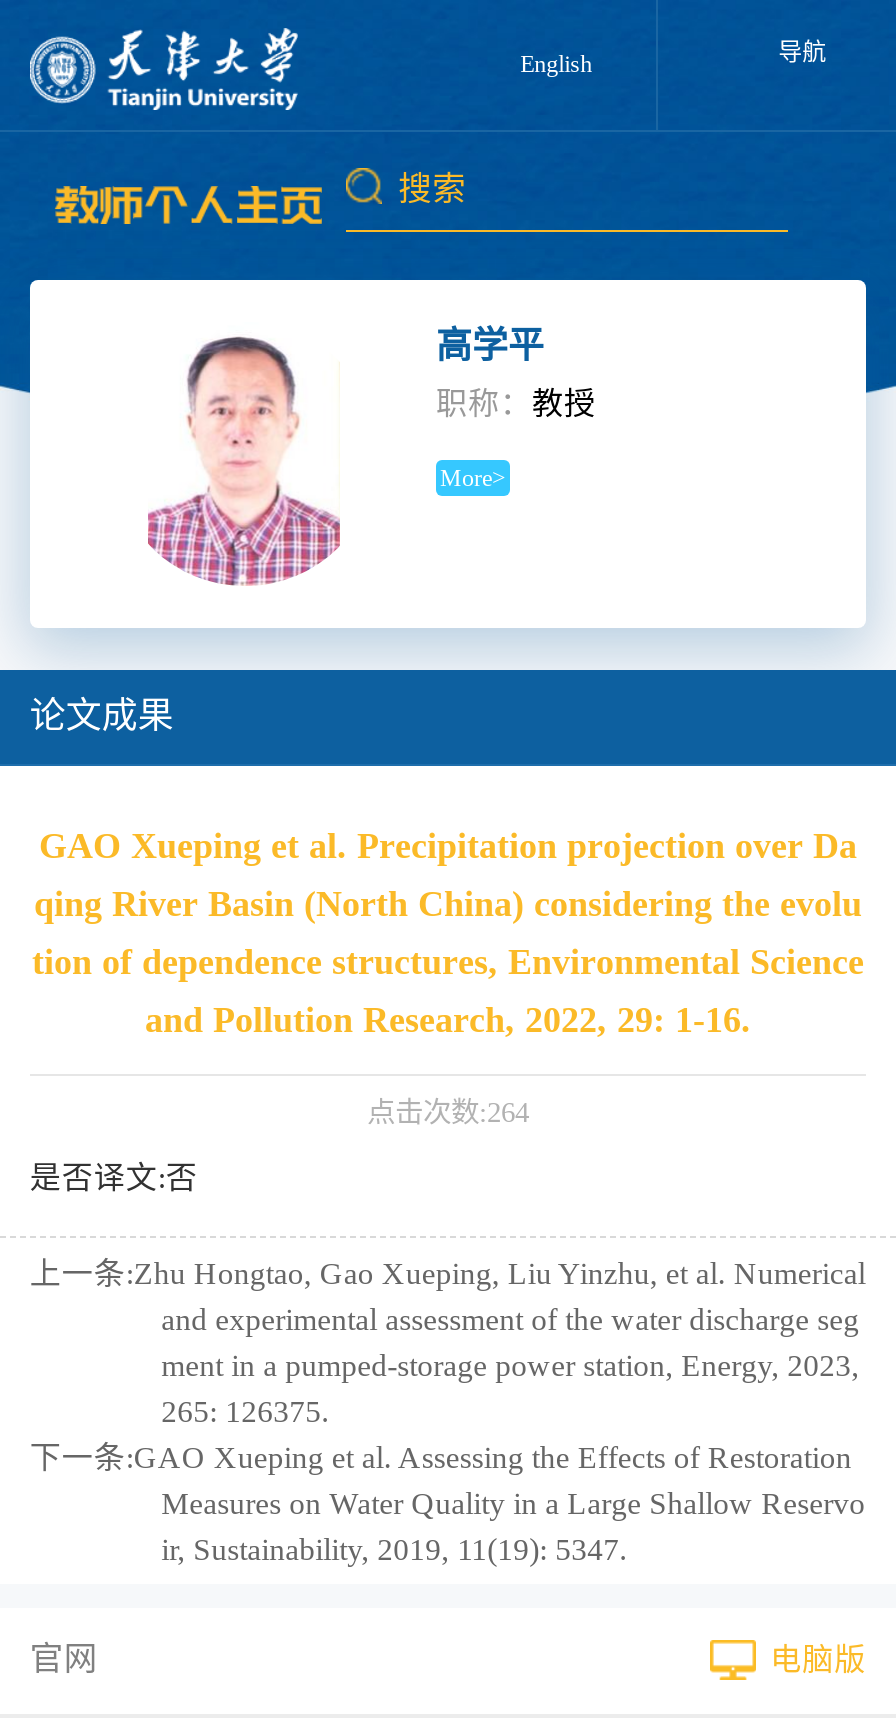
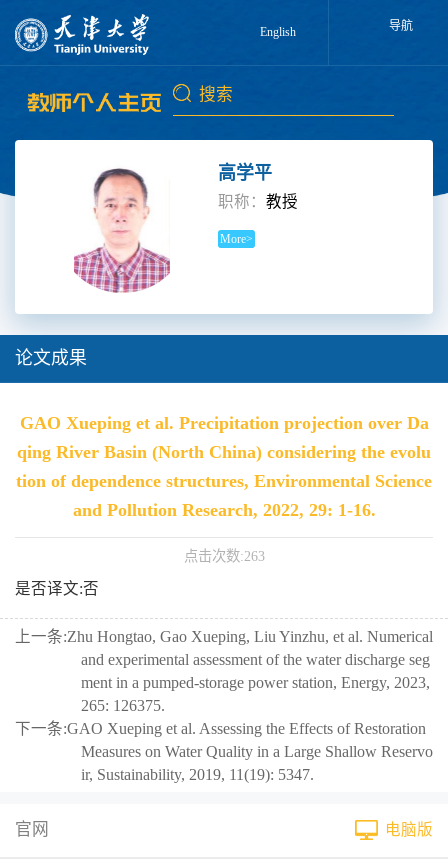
- 点击次数:264
+ 点击次数:263
